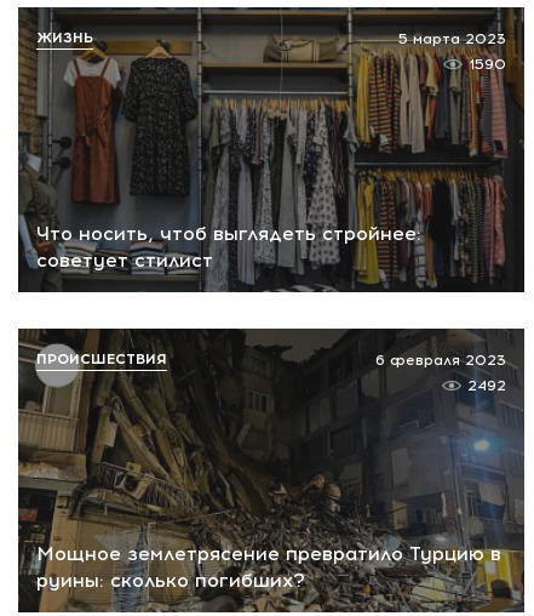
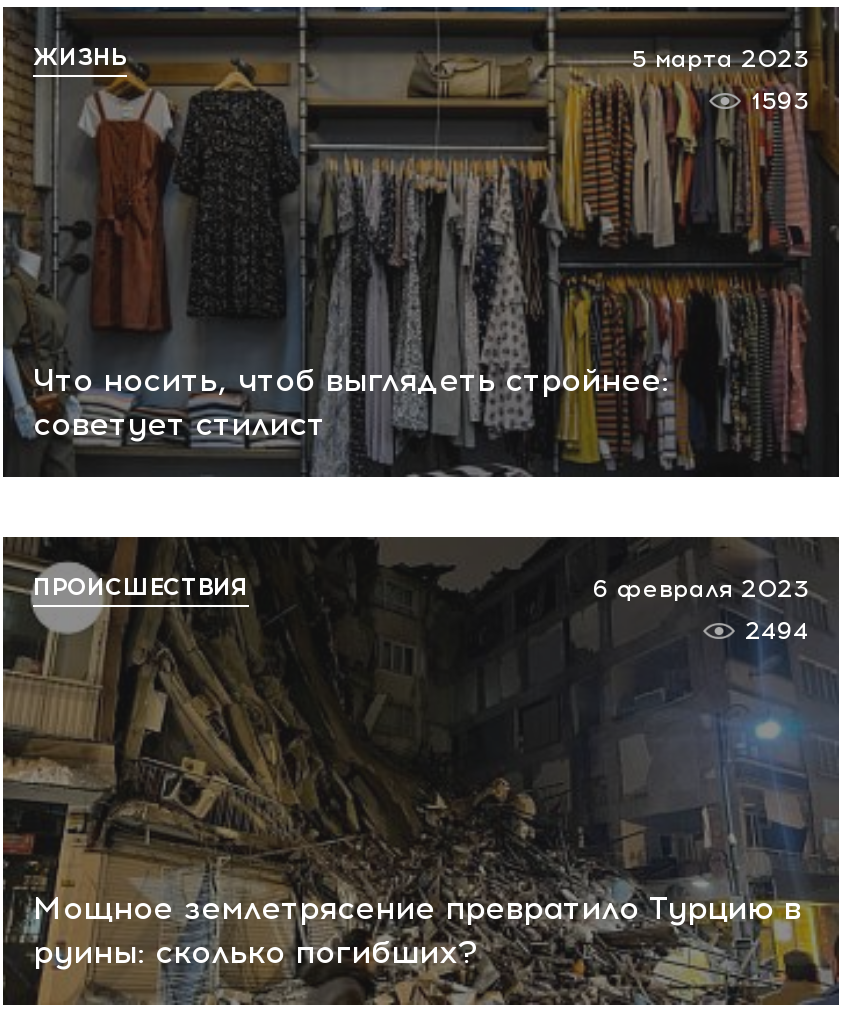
- 1590
+ 1593

- 2492
+ 2494
